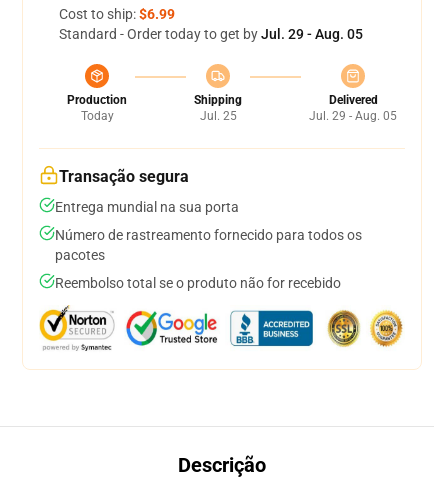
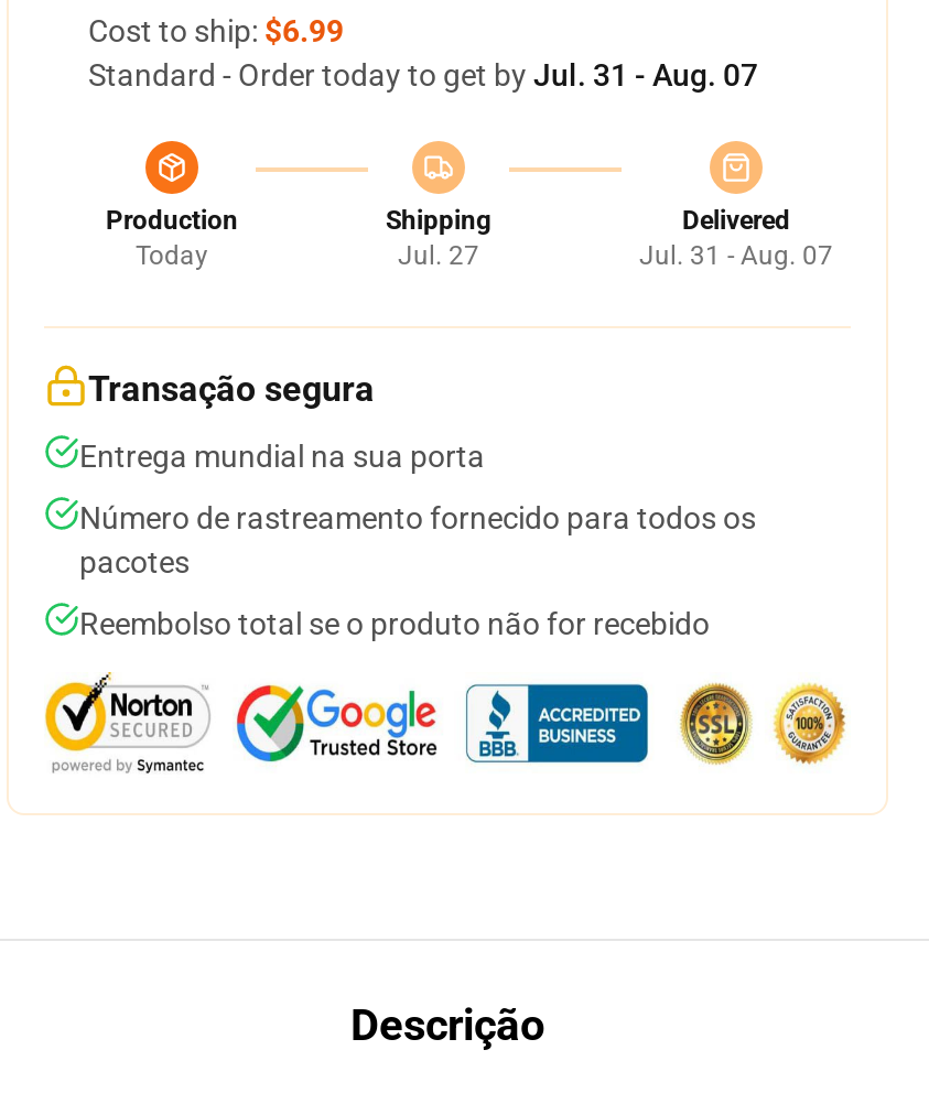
- Standard - Order today to get by Jul. 29 - Aug. 05
+ Standard - Order today to get by Jul. 31 - Aug. 07

- Jul. 25
+ Jul. 27

- Jul. 29 - Aug. 05
+ Jul. 31 - Aug. 07
